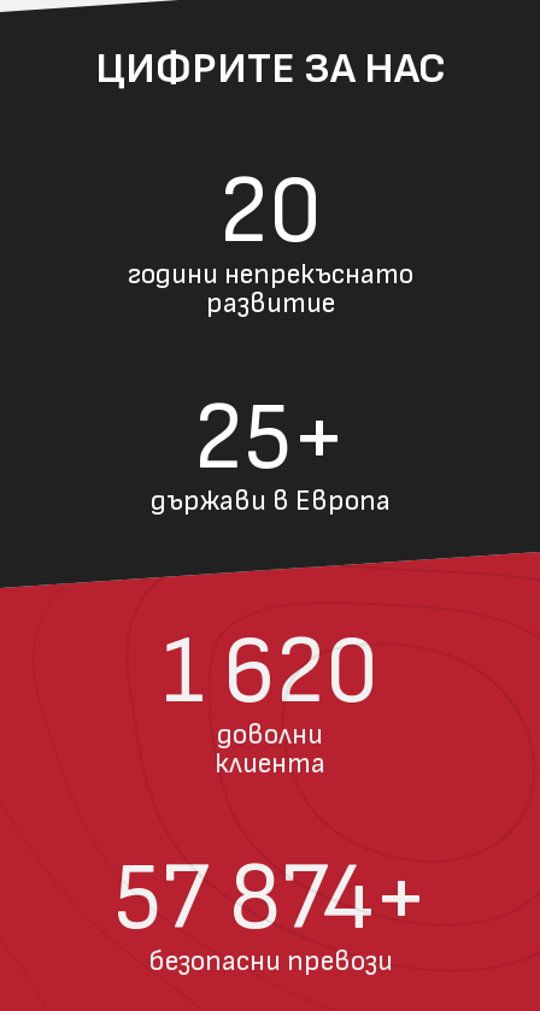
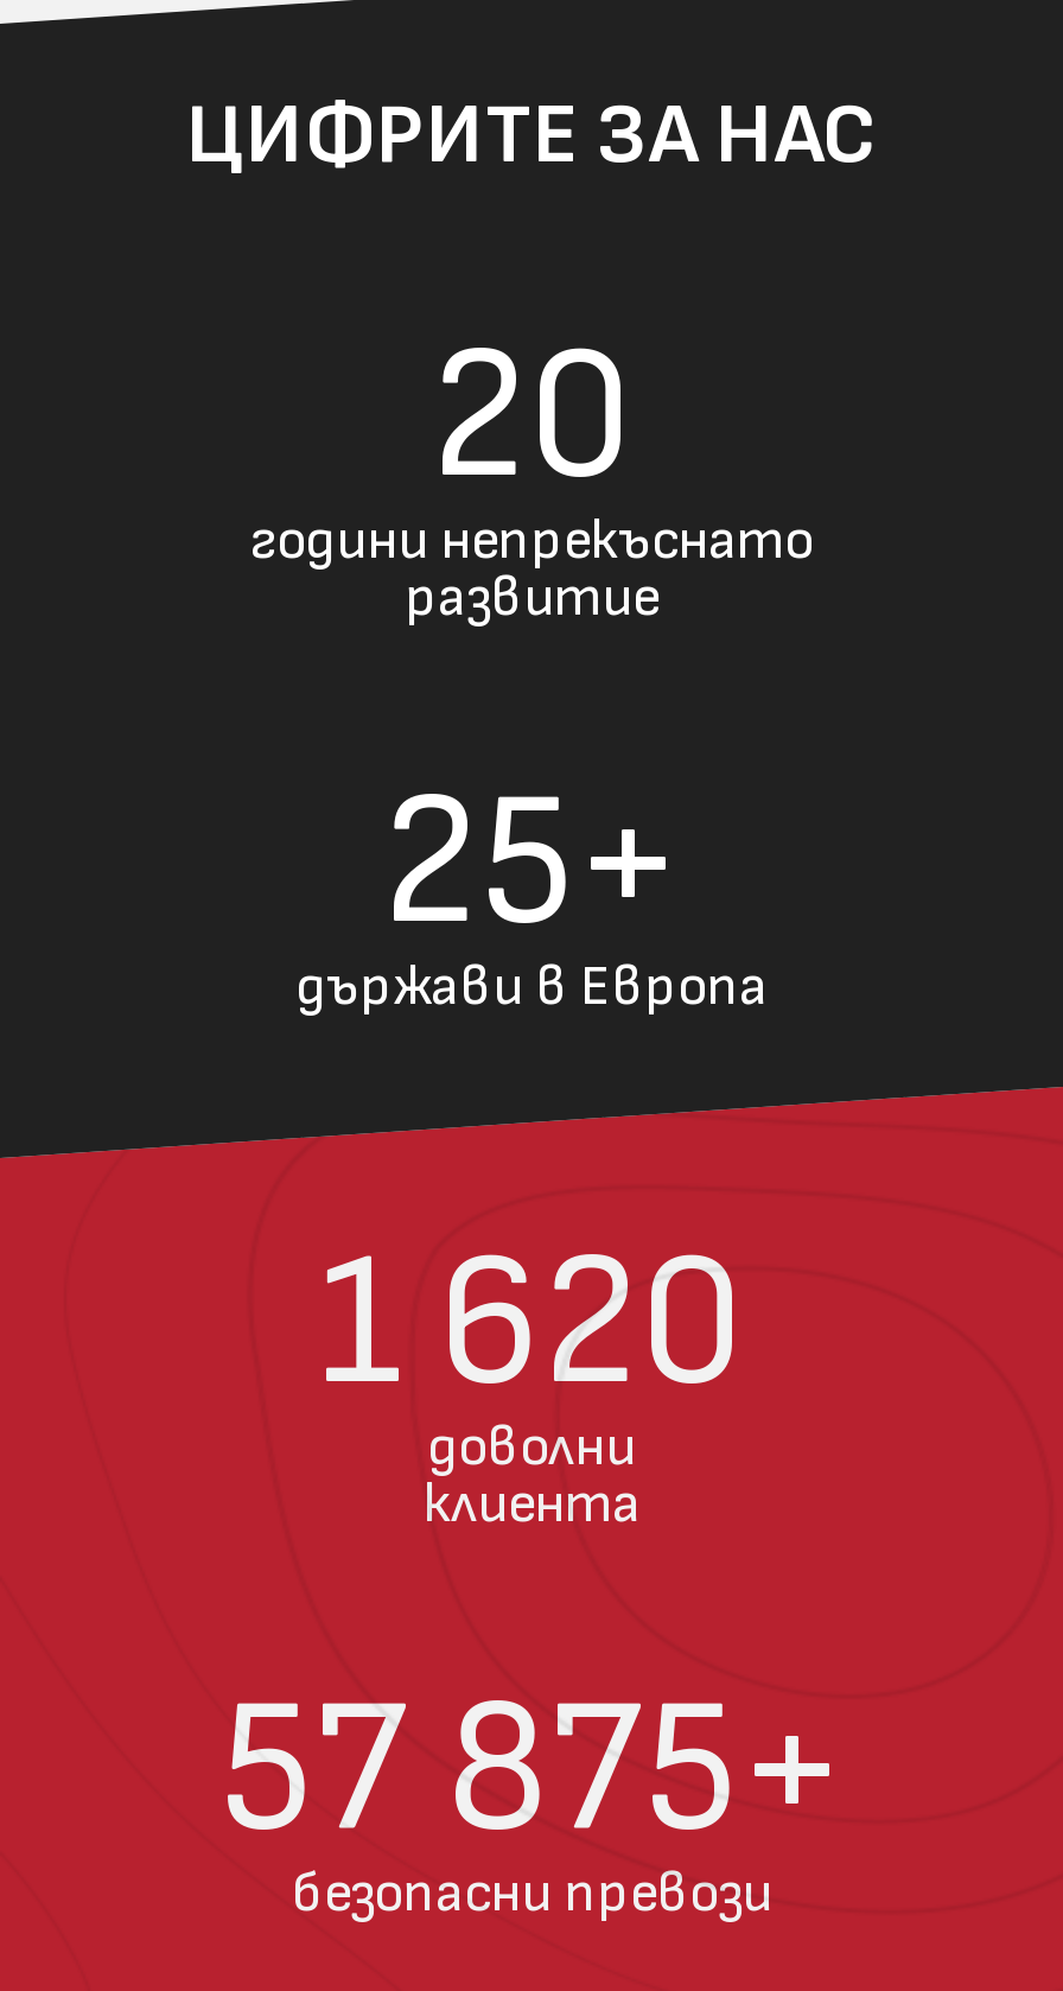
- 57 874+
+ 57 875+
